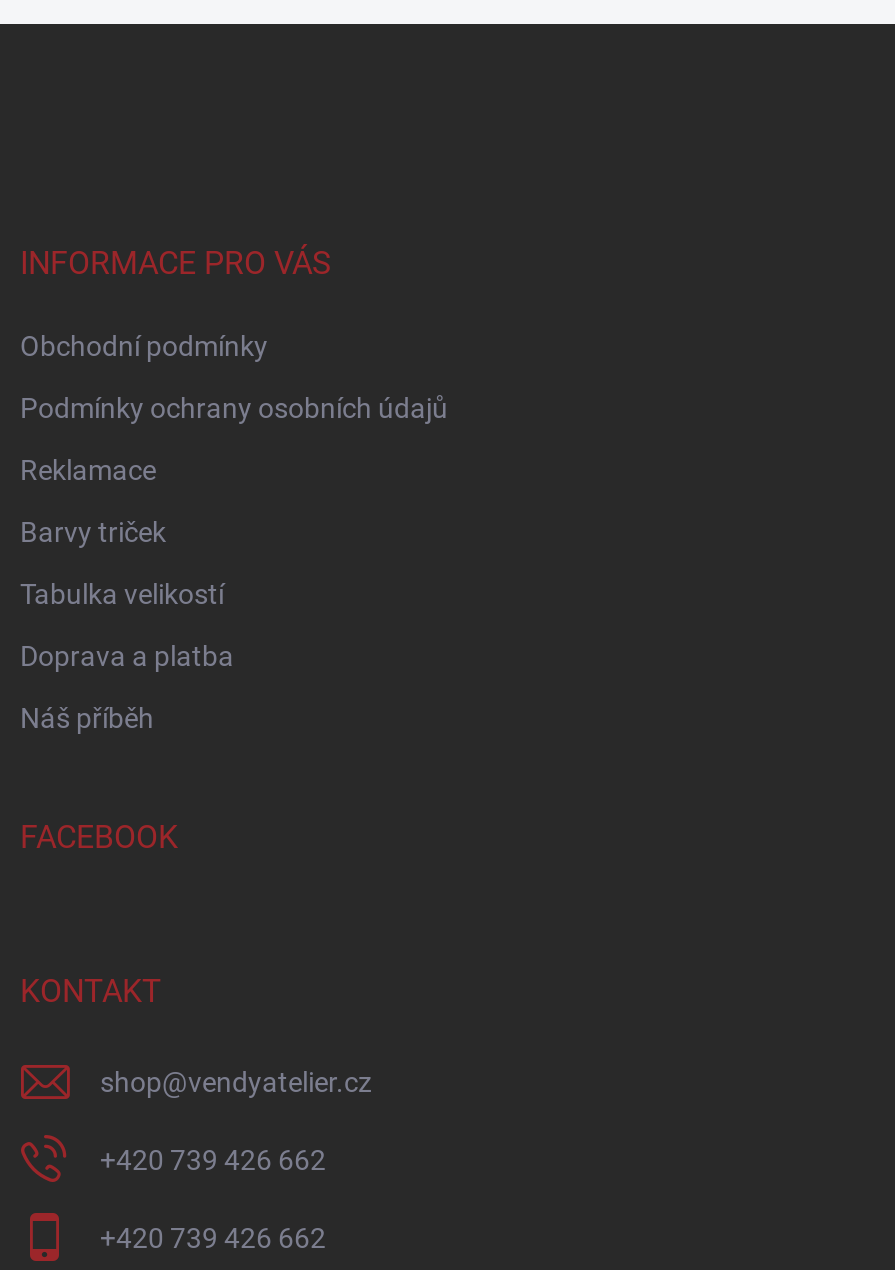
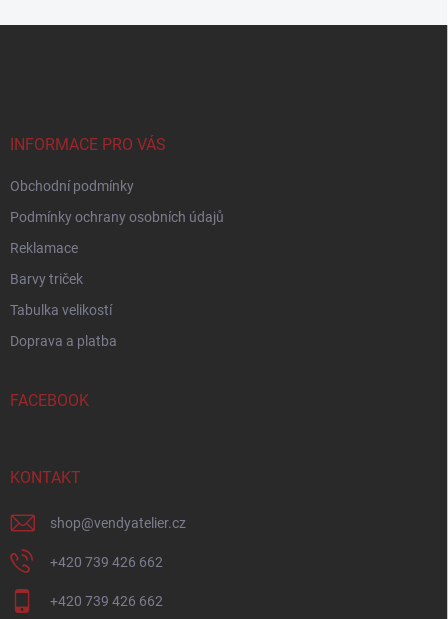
- Náš příběh
